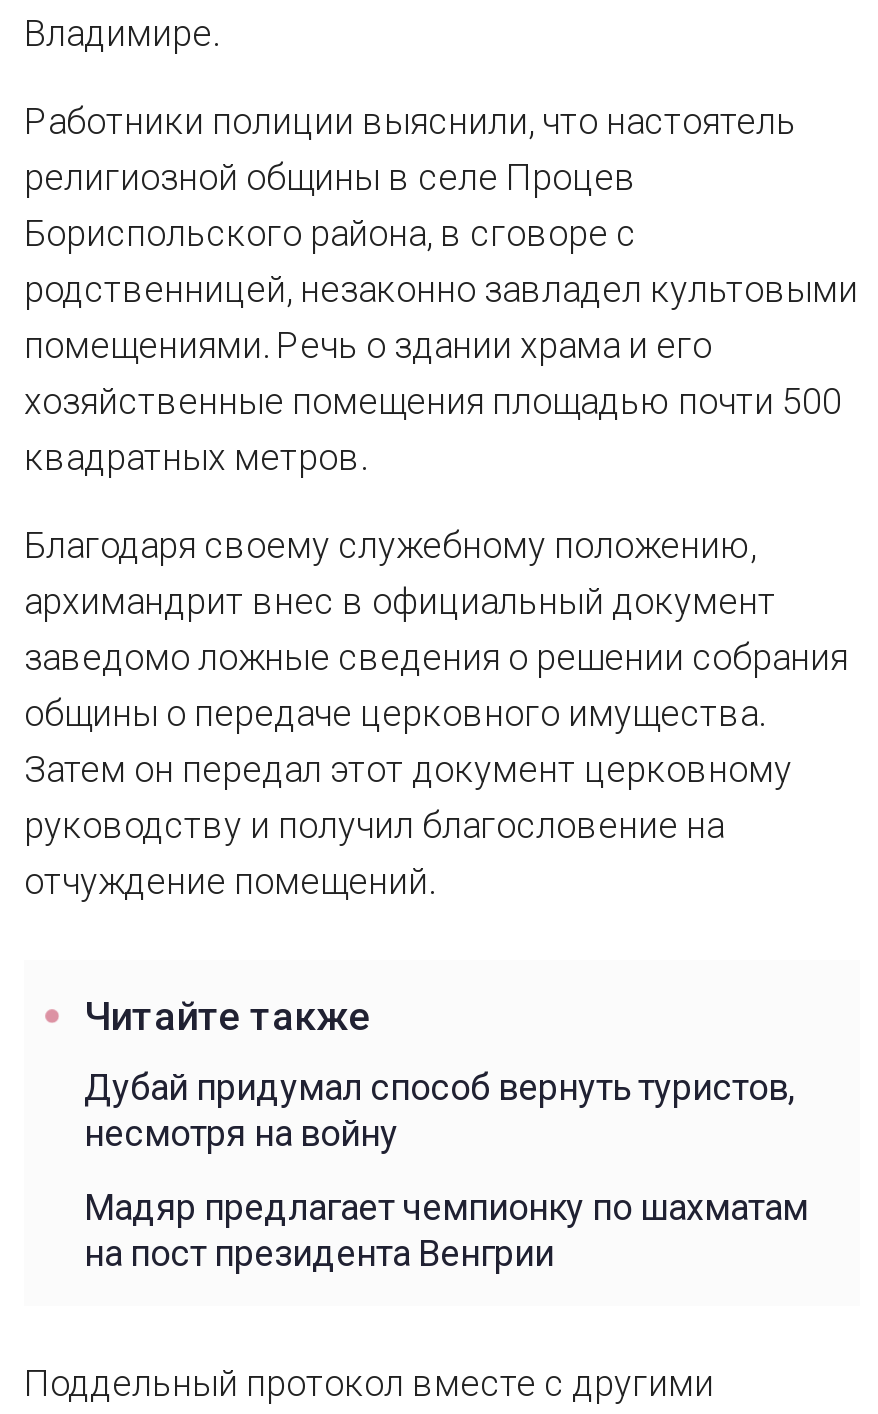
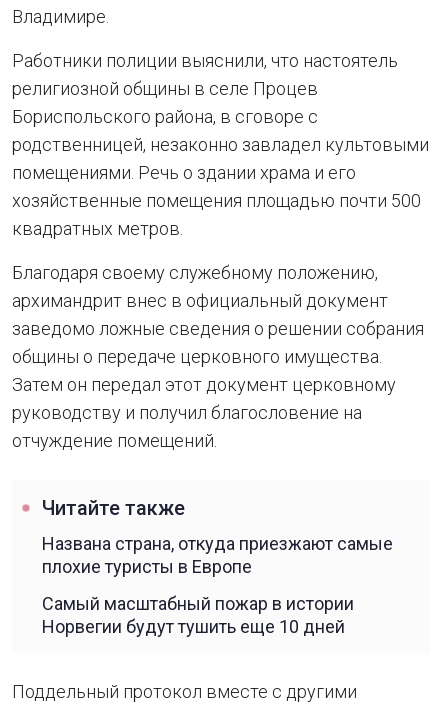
- Дубай придумал способ вернуть туристов,
- несмотря на войну
+ Названа страна, откуда приезжают самые
+ плохие туристы в Европе

- Мадяр предлагает чемпионку по шахматам
- на пост президента Венгрии
+ Самый масштабный пожар в истории
+ Норвегии будут тушить еще 10 дней
